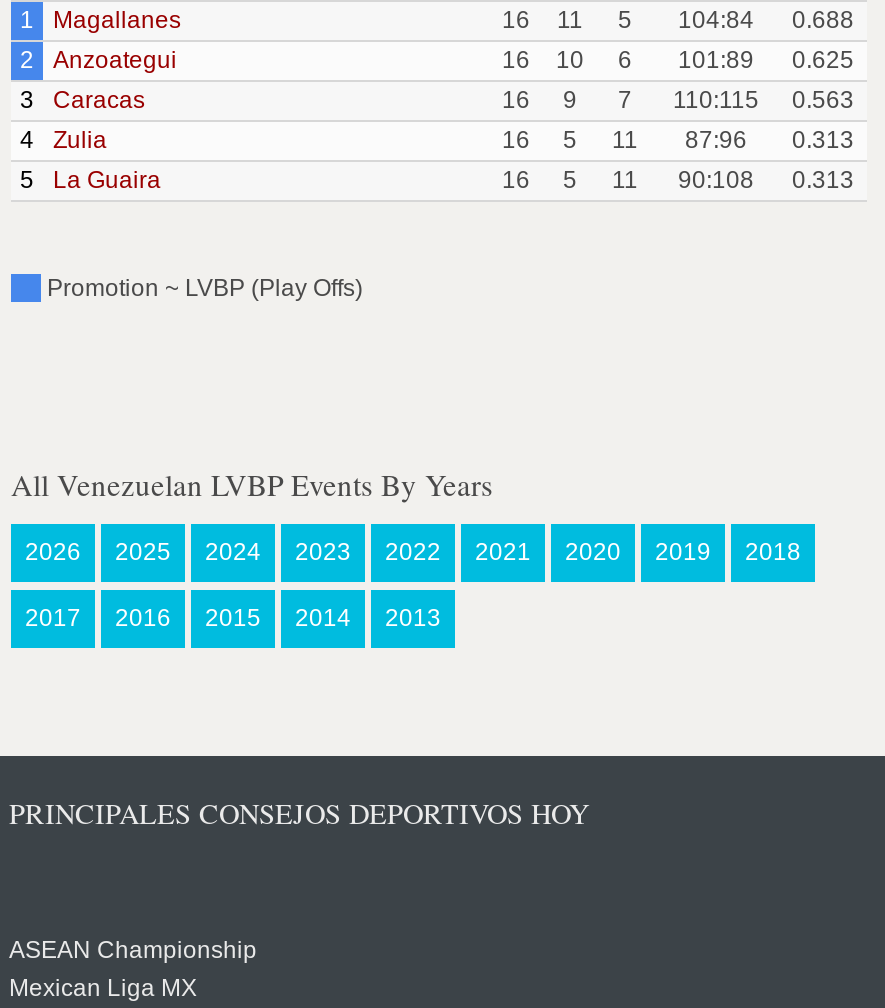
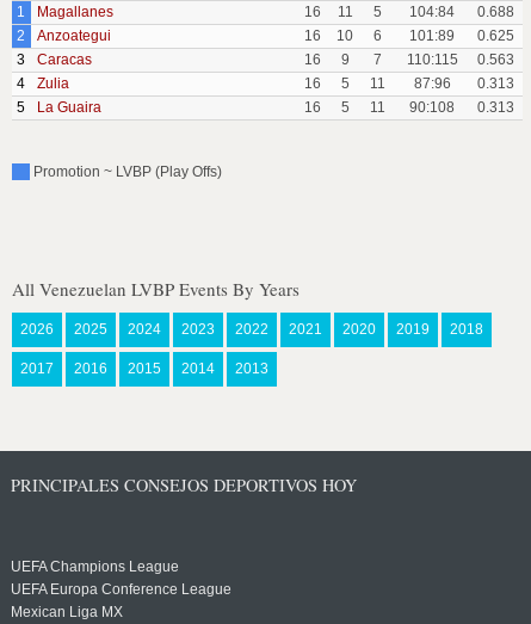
- ASEAN Championship
+ UEFA Champions League
+ UEFA Europa Conference League
